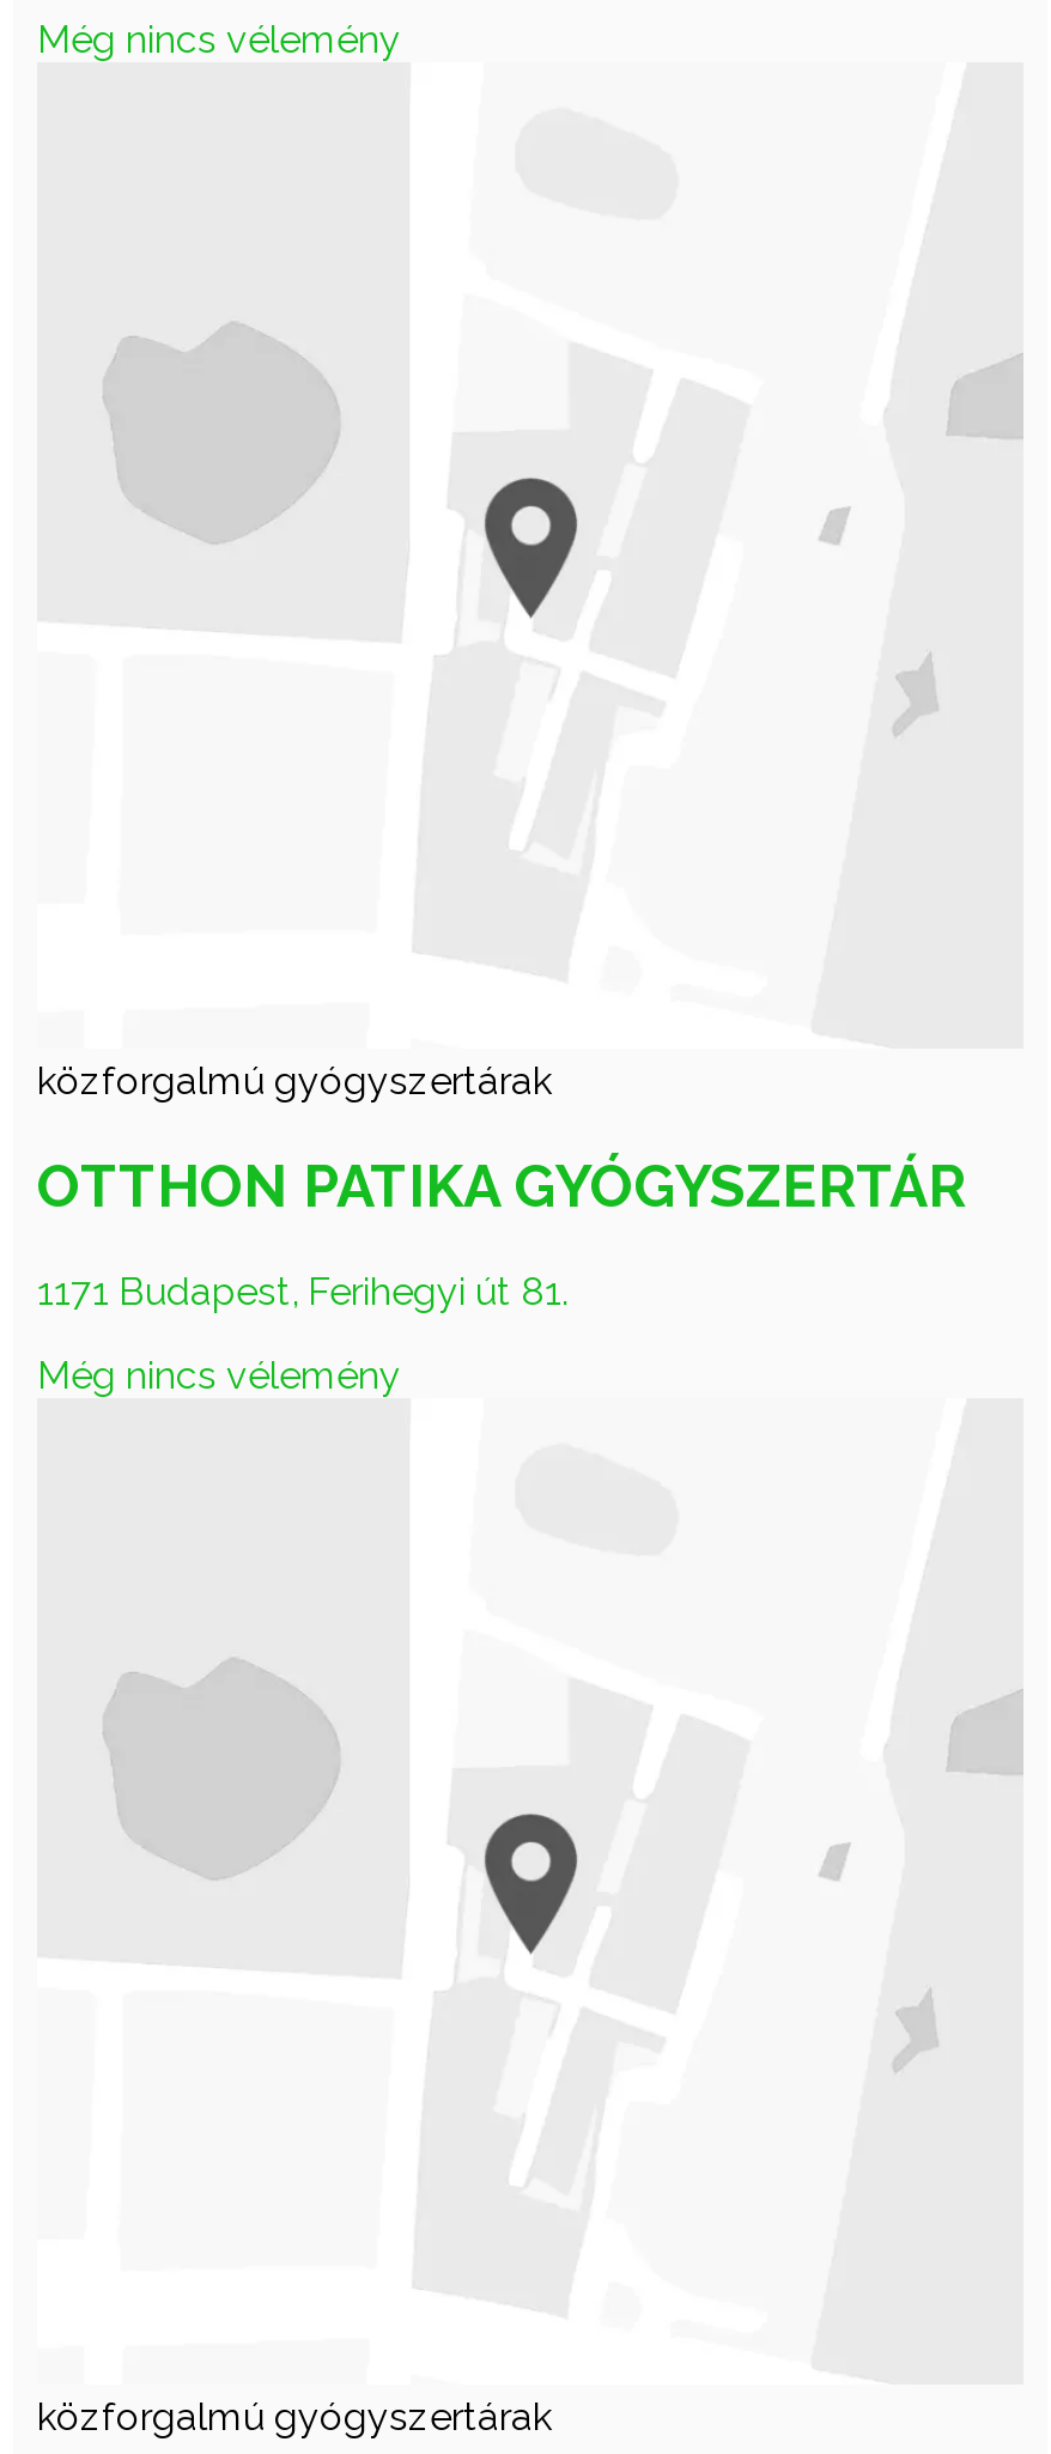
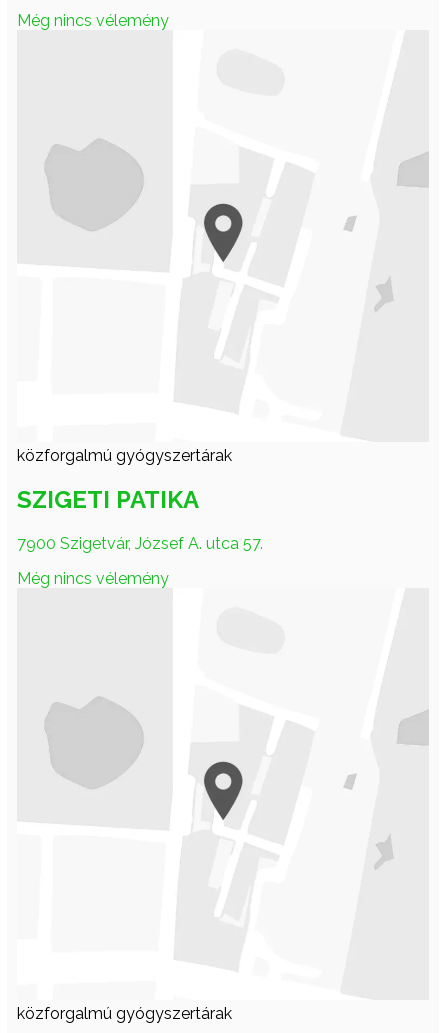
- OTTHON PATIKA GYÓGYSZERTÁR
+ SZIGETI PATIKA

- 1171 Budapest, Ferihegyi út 81.
+ 7900 Szigetvár, József A. utca 57.
